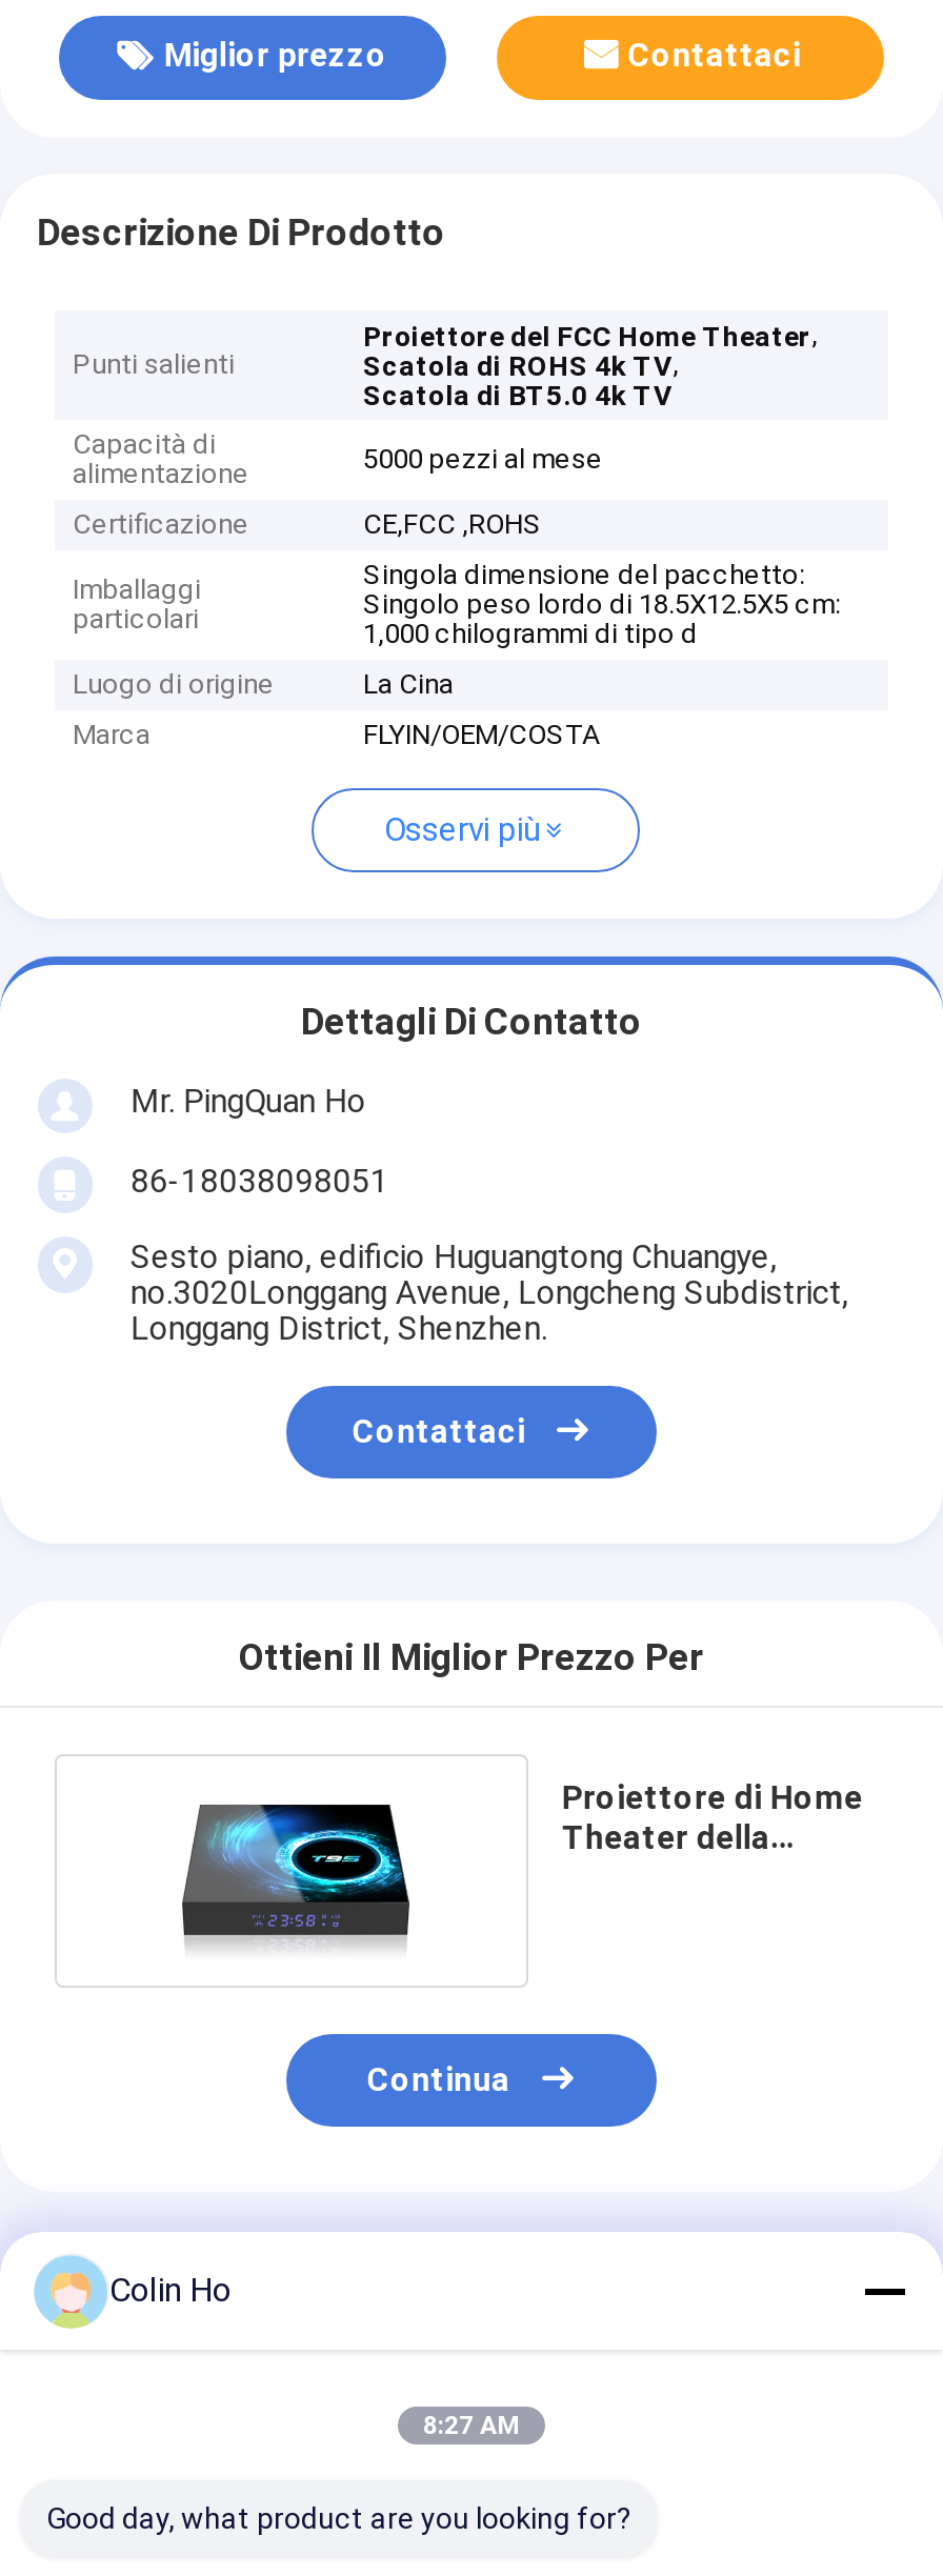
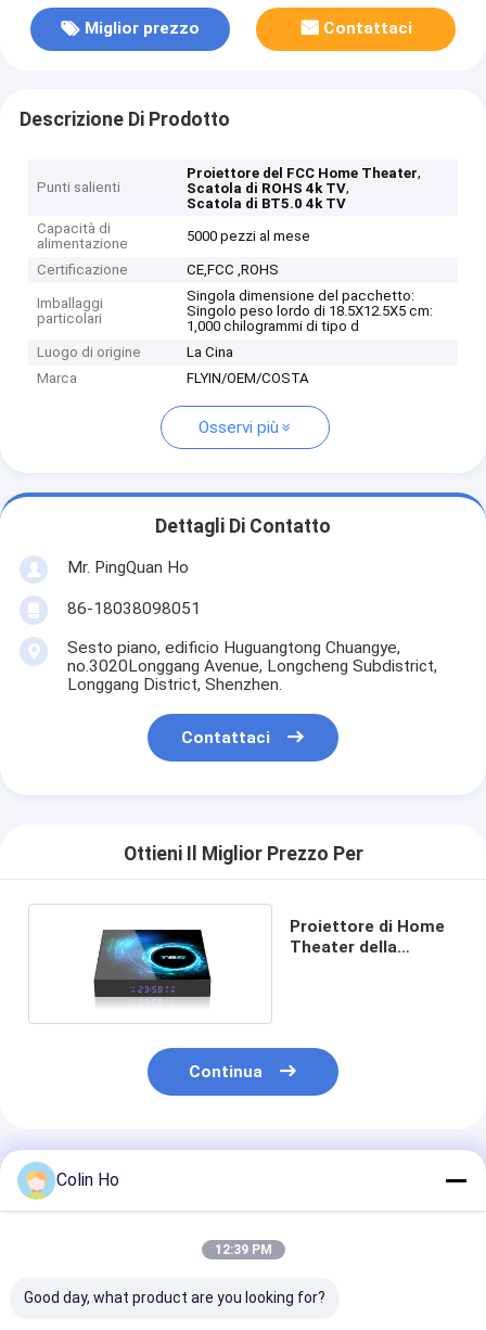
- 8:27 AM
+ 12:39 PM
